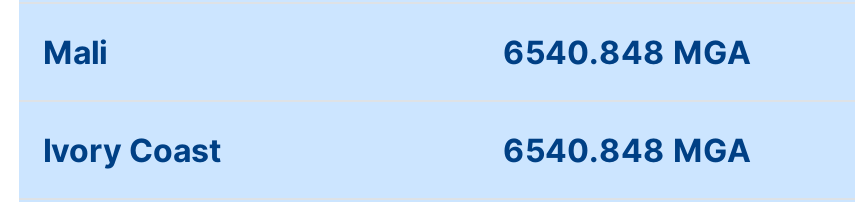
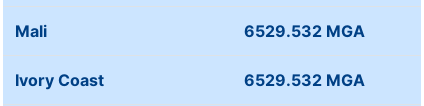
- 6540.848 MGA
+ 6529.532 MGA

- 6540.848 MGA
+ 6529.532 MGA
